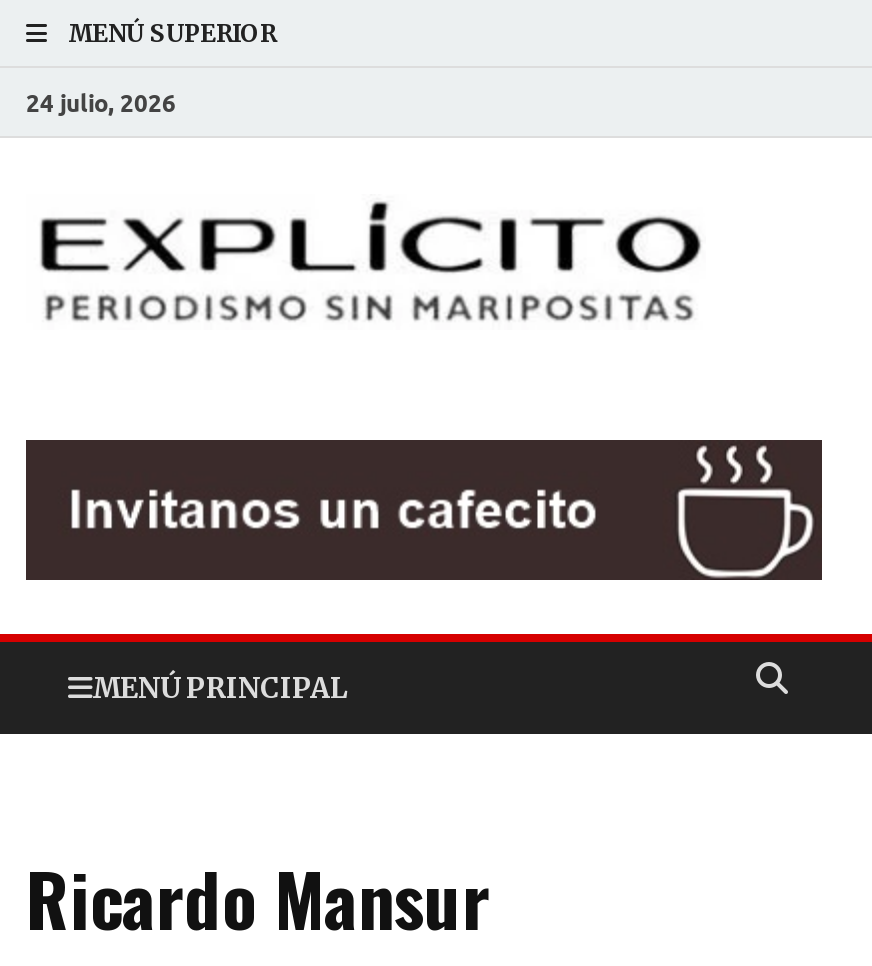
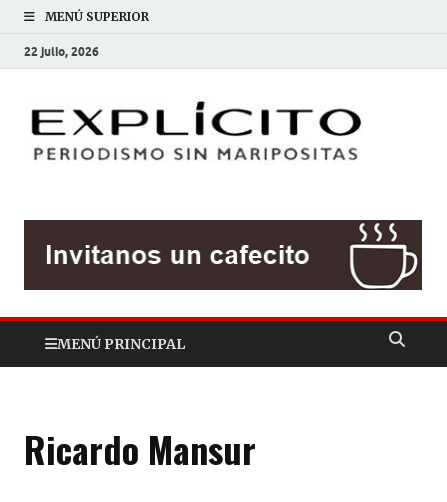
- 24 julio, 2026
+ 22 julio, 2026
